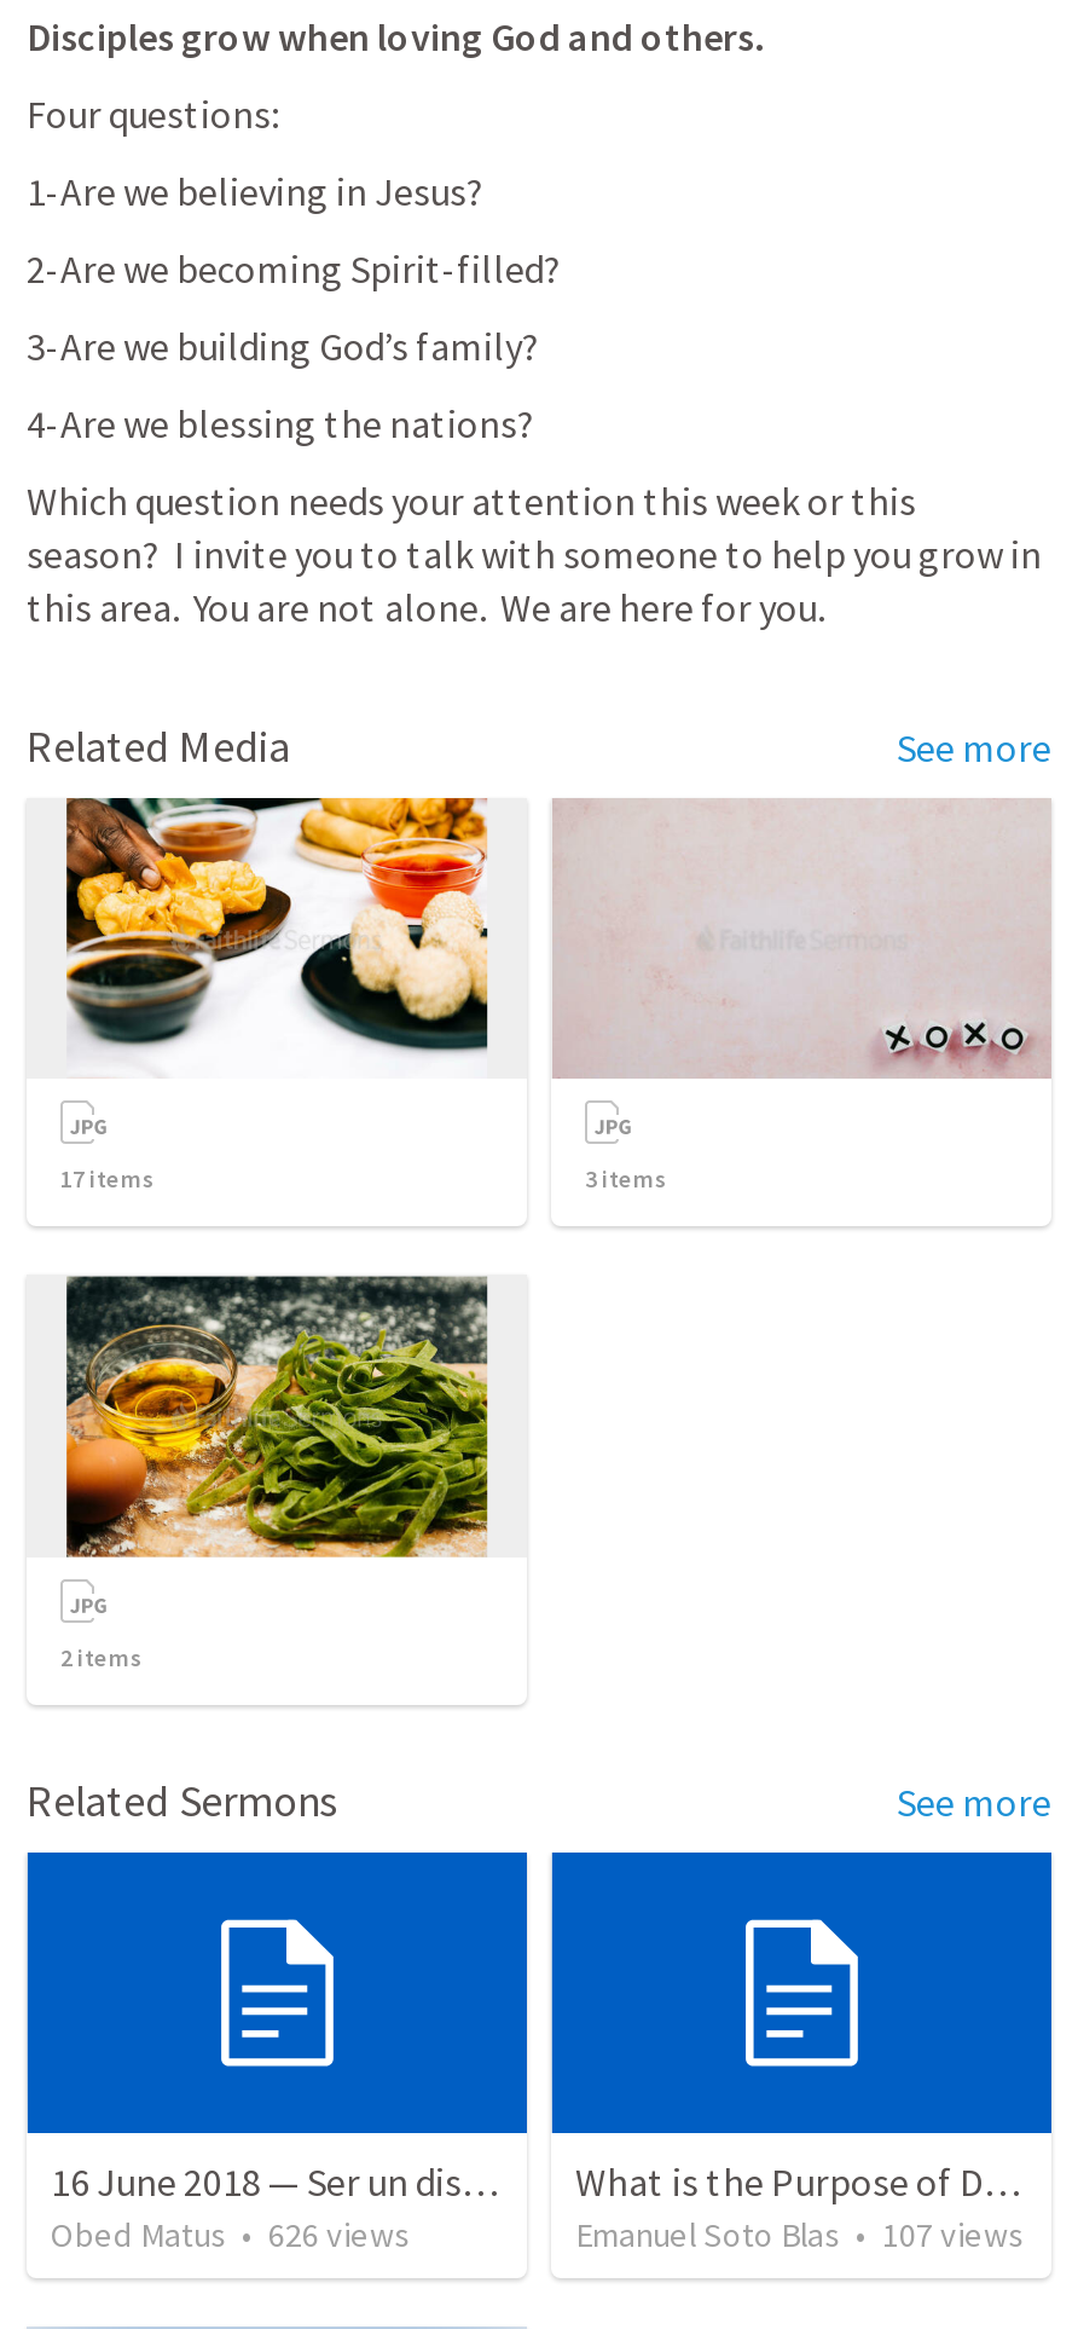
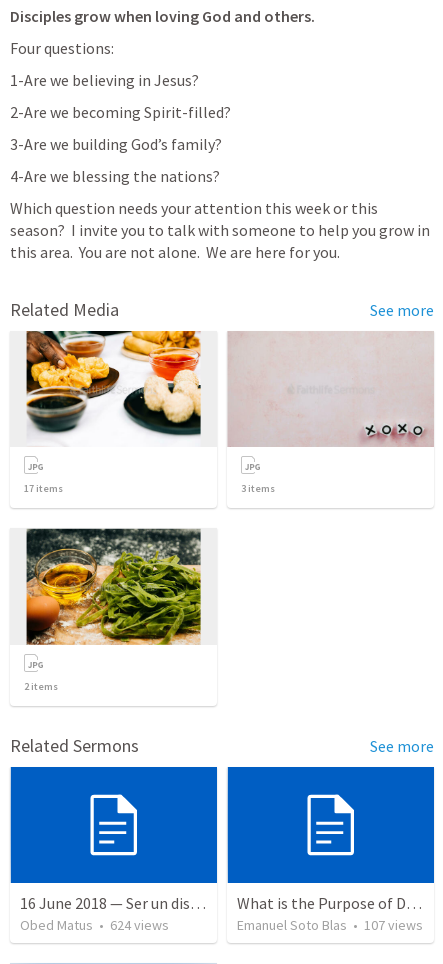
- Obed Matus • 626 views
+ Obed Matus • 624 views
